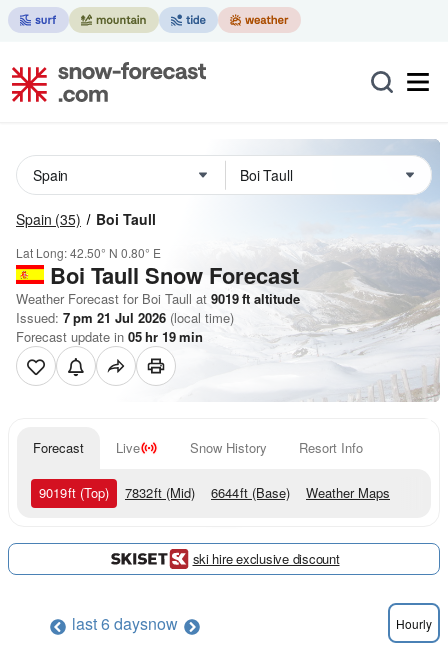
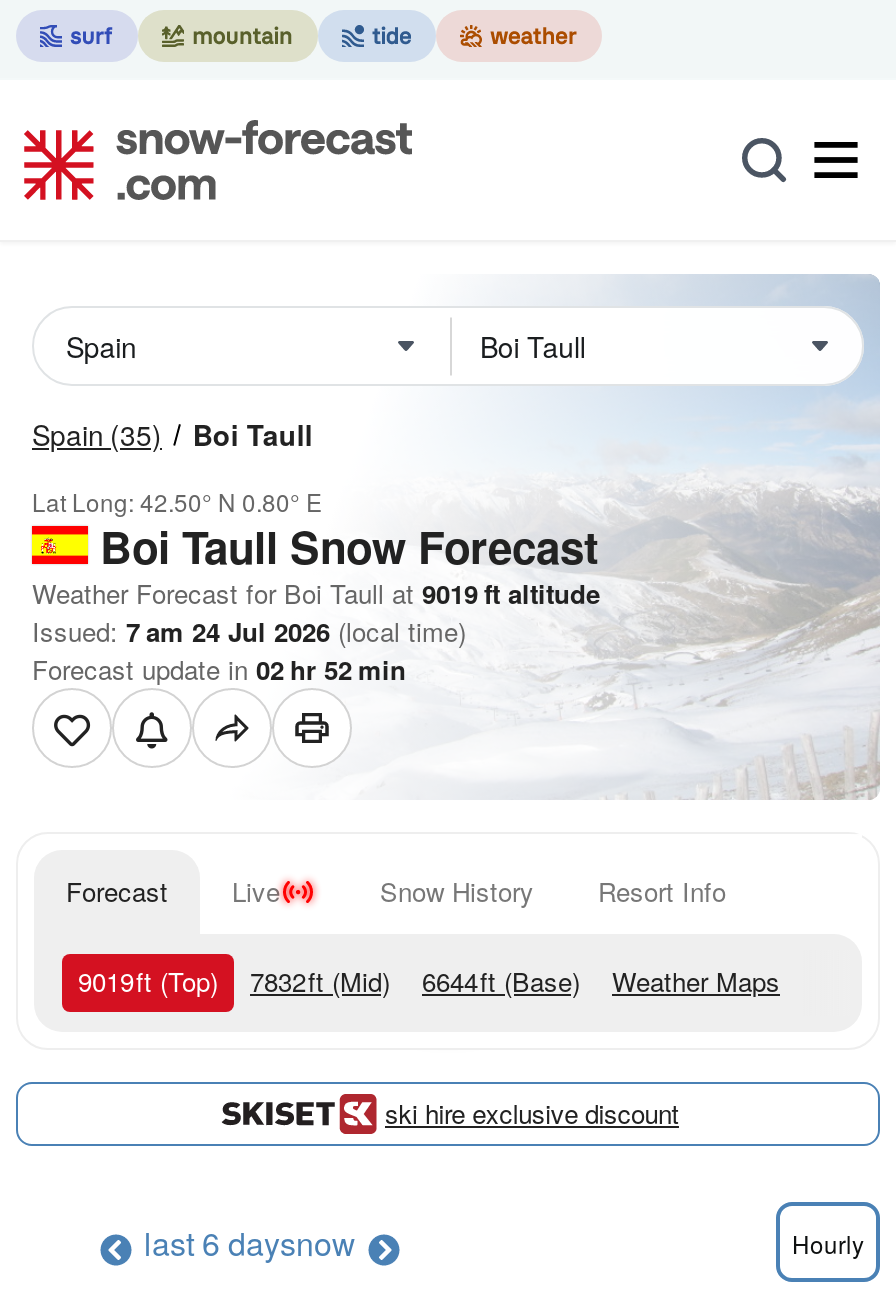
- Issued: 7 pm 21 Jul 2026 (local time)
+ Issued: 7 am 24 Jul 2026 (local time)

- Forecast update in 05 hr 19 min
+ Forecast update in 02 hr 52 min
